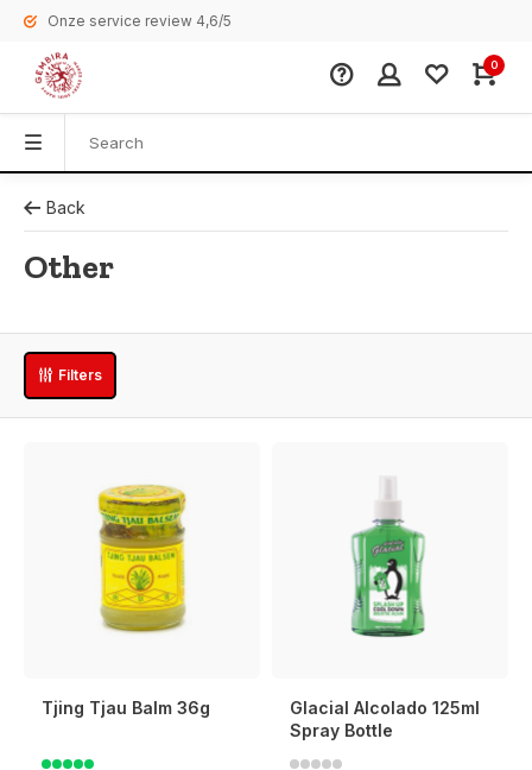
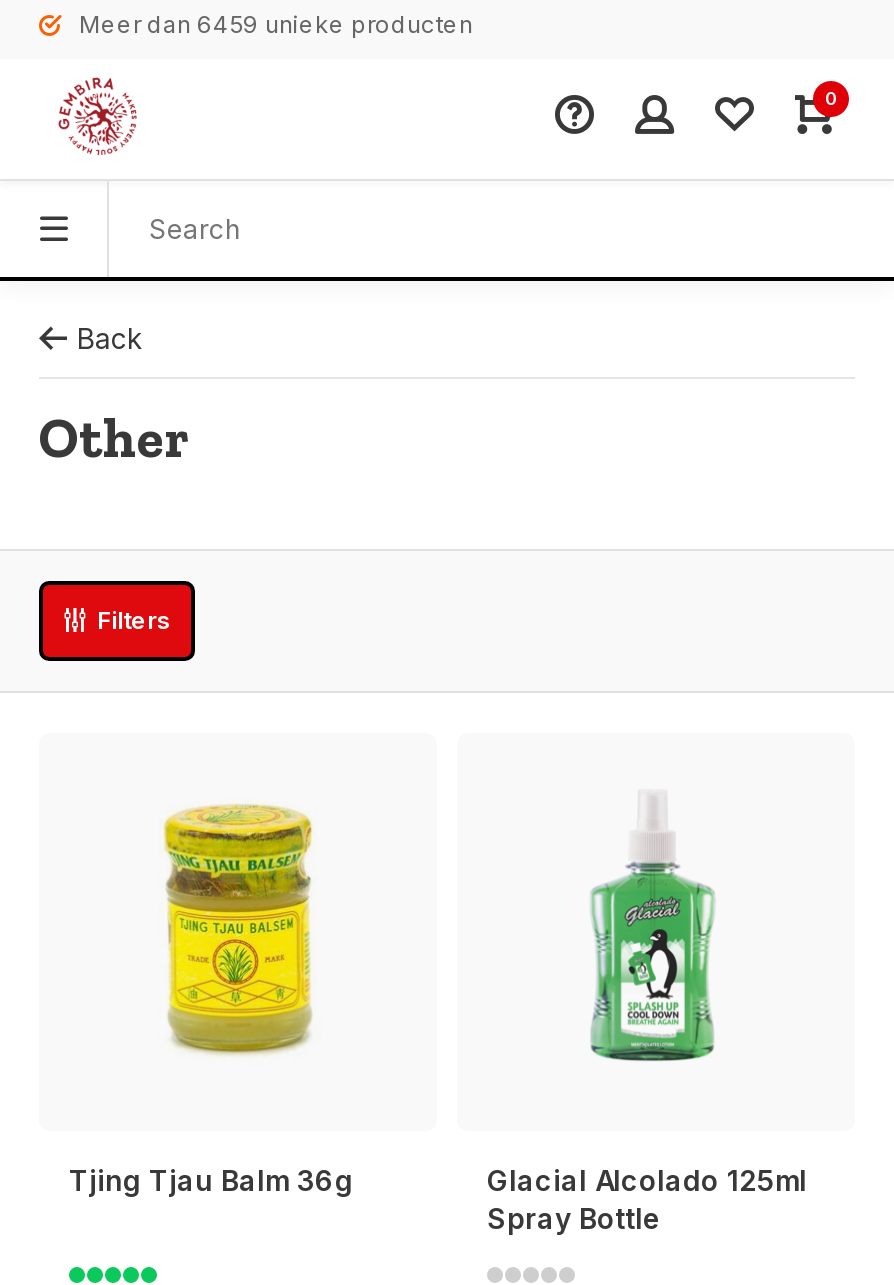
- Onze service review 4,6/5
+ Meer dan 6459 unieke producten
